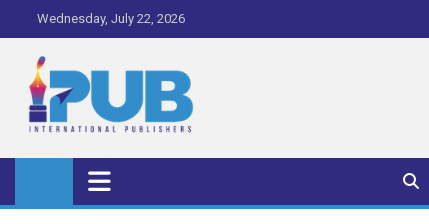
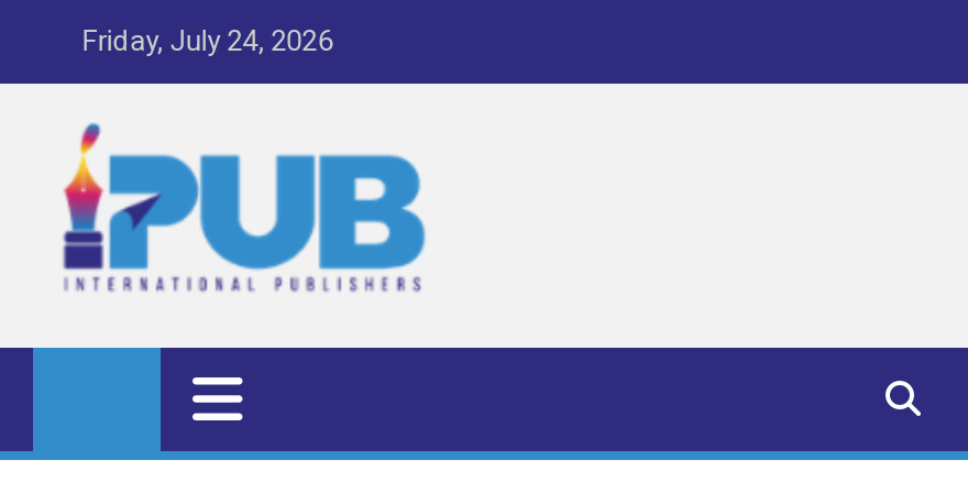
- Wednesday, July 22, 2026
+ Friday, July 24, 2026
